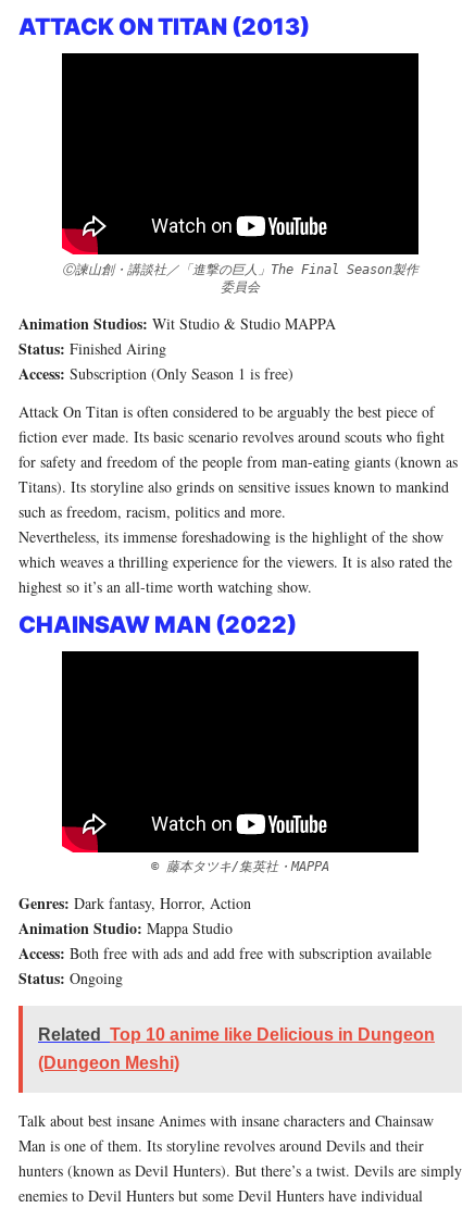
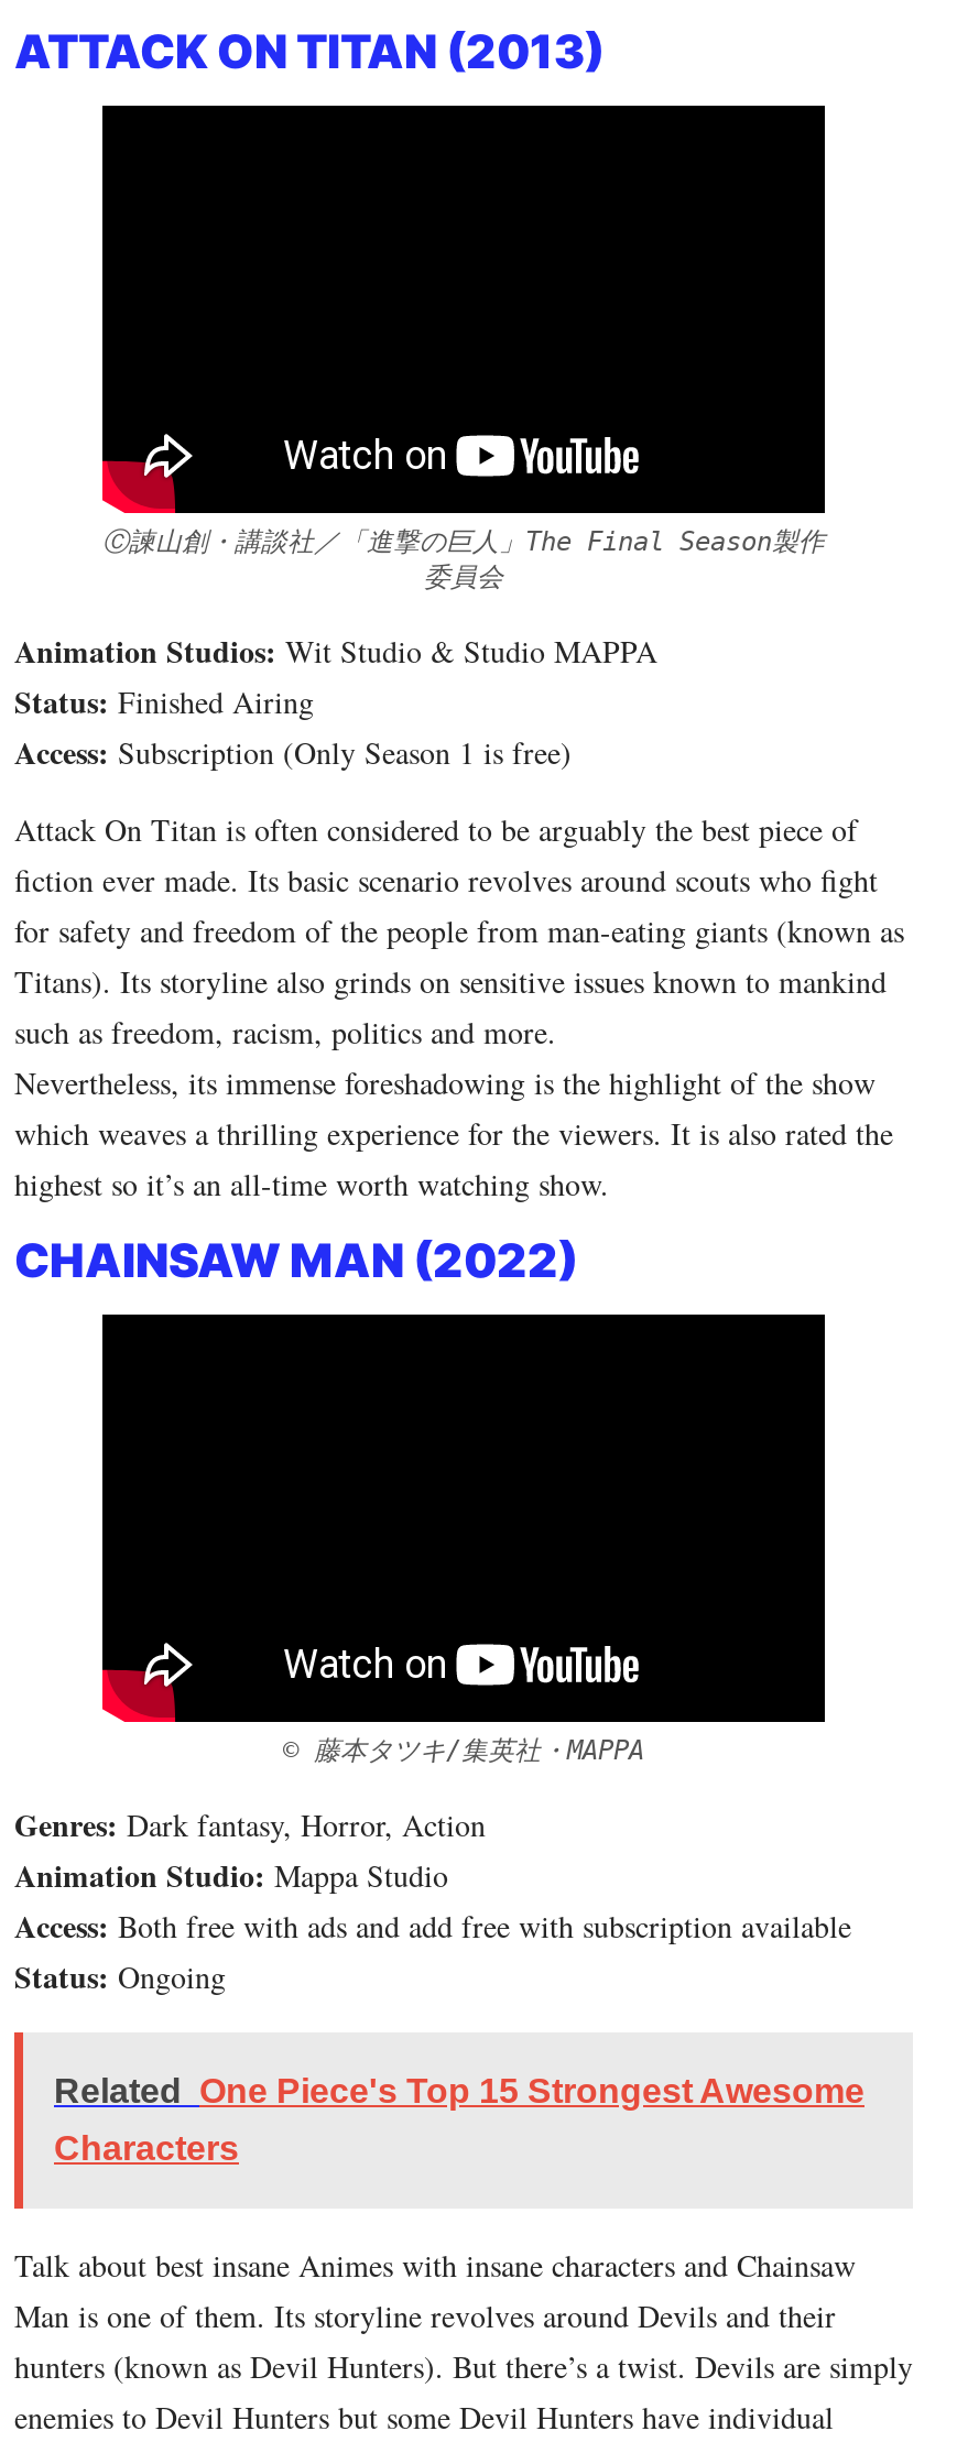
- Related Top 10 anime like Delicious in Dungeon
+ Related One Piece's Top 15 Strongest Awesome

- (Dungeon Meshi)
+ Characters
